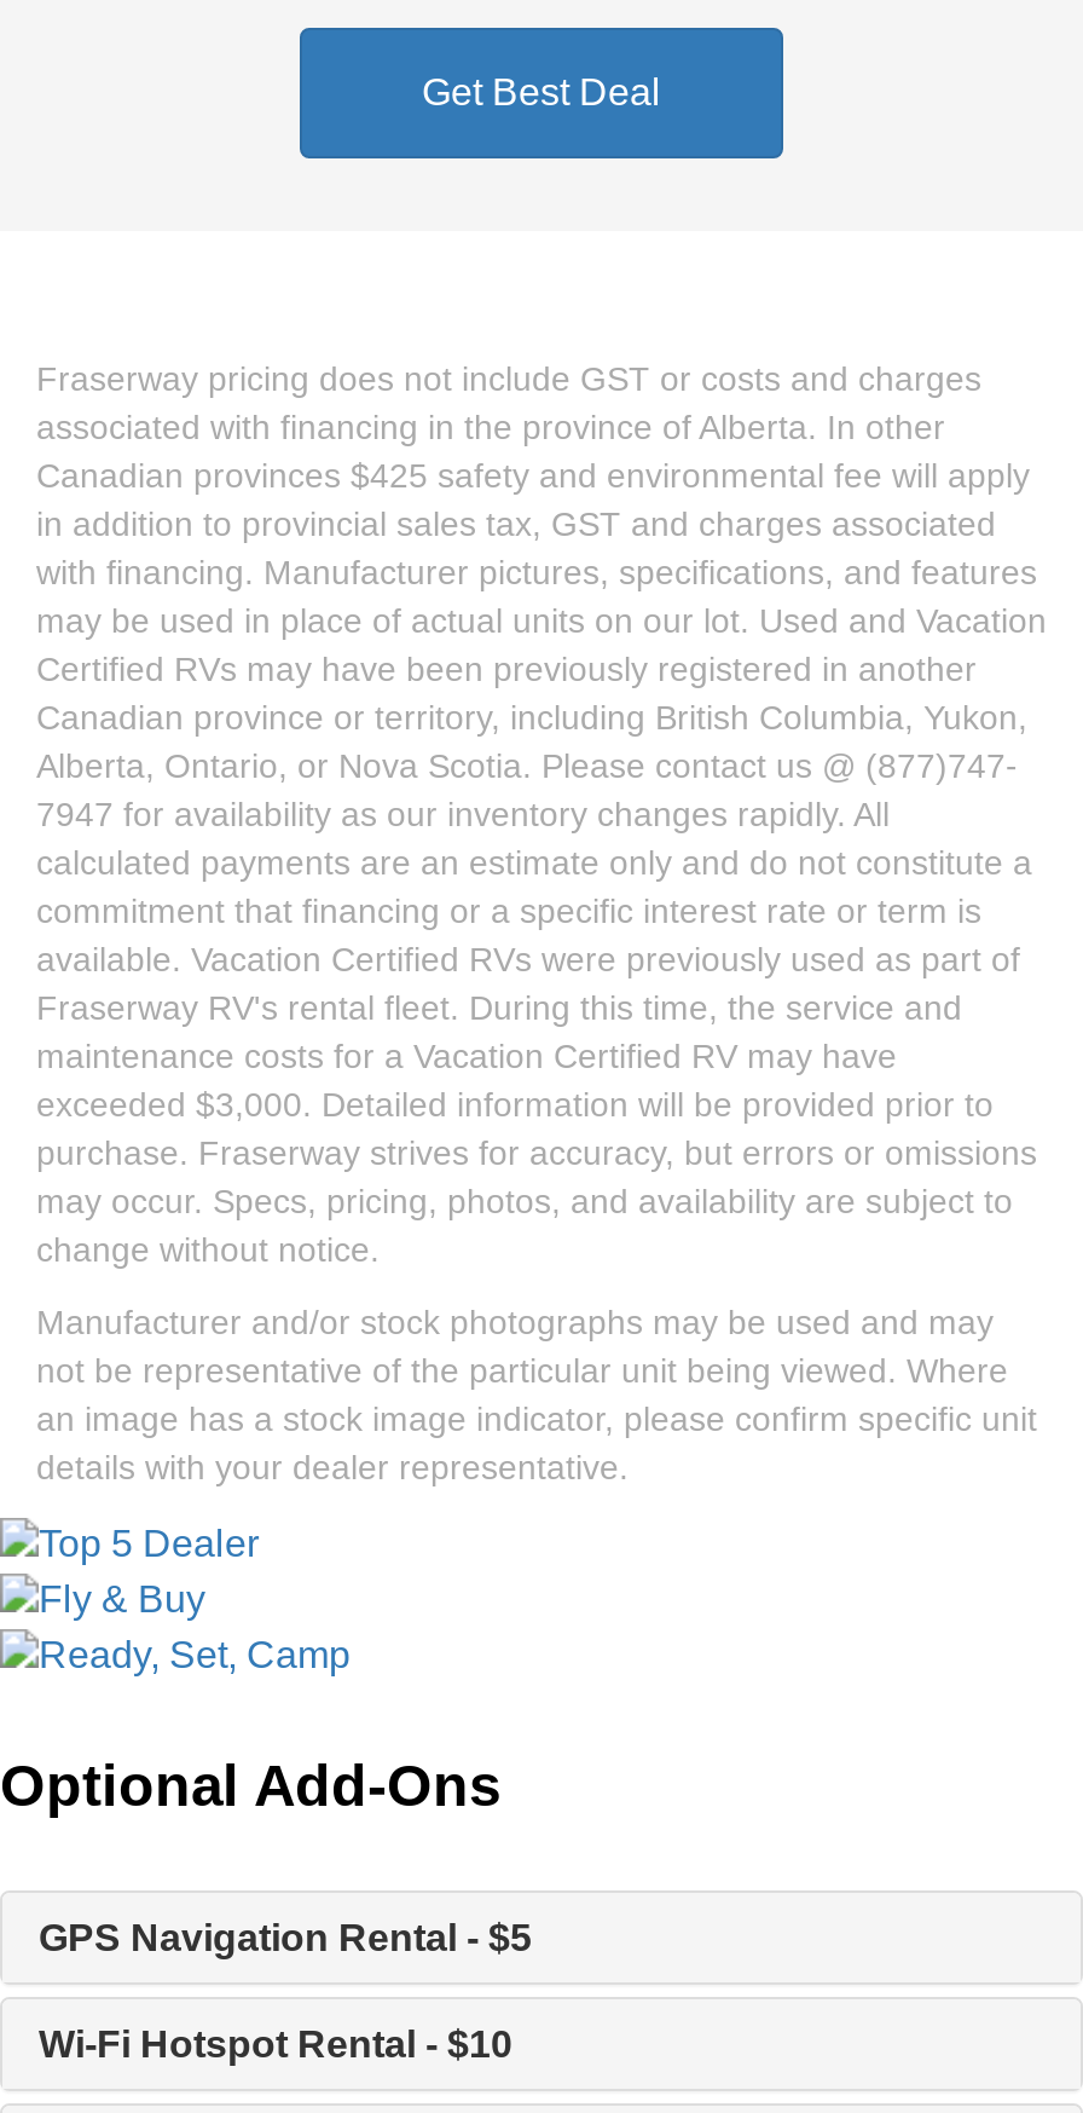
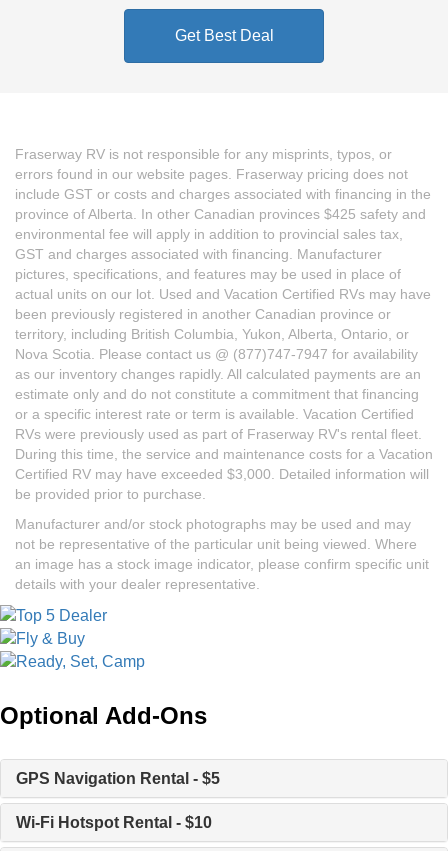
- Fraserway pricing does not include GST or costs and charges
- associated with financing in the province of Alberta. In other
- Canadian provinces $425 safety and environmental fee will apply
- in addition to provincial sales tax, GST and charges associated
- with financing. Manufacturer pictures, specifications, and features
- may be used in place of actual units on our lot. Used and Vacation
- Certified RVs may have been previously registered in another
- Canadian province or territory, including British Columbia, Yukon,
- Alberta, Ontario, or Nova Scotia. Please contact us @ (877)747-
- 7947 for availability as our inventory changes rapidly. All
- calculated payments are an estimate only and do not constitute a
- commitment that financing or a specific interest rate or term is
- available. Vacation Certified RVs were previously used as part of
- Fraserway RV's rental fleet. During this time, the service and
- maintenance costs for a Vacation Certified RV may have
- exceeded $3,000. Detailed information will be provided prior to
- purchase. Fraserway strives for accuracy, but errors or omissions
- may occur. Specs, pricing, photos, and availability are subject to
- change without notice.
+ Fraserway RV is not responsible for any misprints, typos, or
+ errors found in our website pages. Fraserway pricing does not
+ include GST or costs and charges associated with financing in the
+ province of Alberta. In other Canadian provinces $425 safety and
+ environmental fee will apply in addition to provincial sales tax,
+ GST and charges associated with financing. Manufacturer
+ pictures, specifications, and features may be used in place of
+ actual units on our lot. Used and Vacation Certified RVs may have
+ been previously registered in another Canadian province or
+ territory, including British Columbia, Yukon, Alberta, Ontario, or
+ Nova Scotia. Please contact us @ (877)747-7947 for availability
+ as our inventory changes rapidly. All calculated payments are an
+ estimate only and do not constitute a commitment that financing
+ or a specific interest rate or term is available. Vacation Certified
+ RVs were previously used as part of Fraserway RV's rental fleet.
+ During this time, the service and maintenance costs for a Vacation
+ Certified RV may have exceeded $3,000. Detailed information will
+ be provided prior to purchase.
